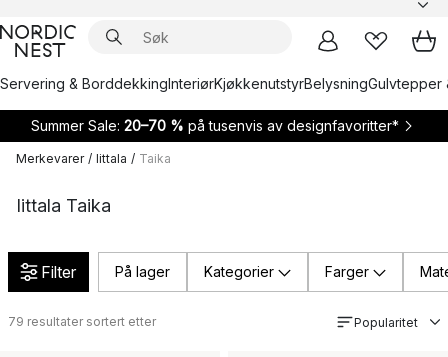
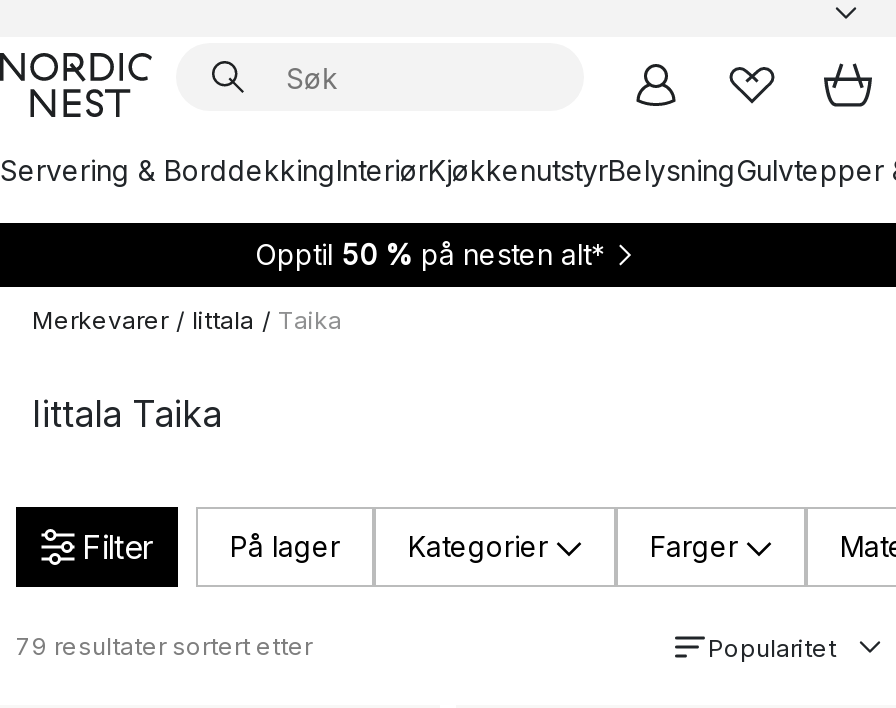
- Summer Sale: 20–70 % på tusenvis av designfavoritter*
+ Opptil 50 % på nesten alt*
